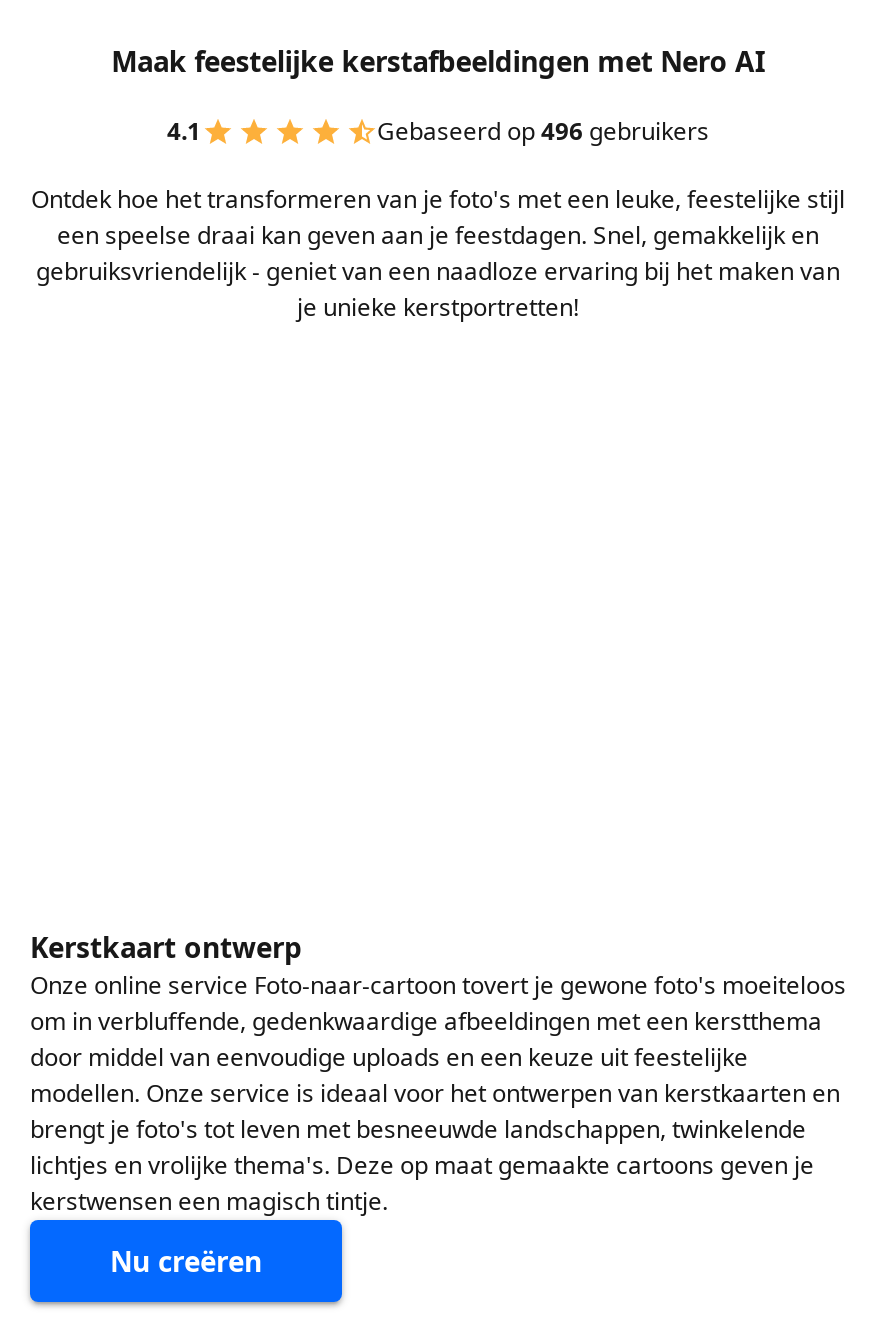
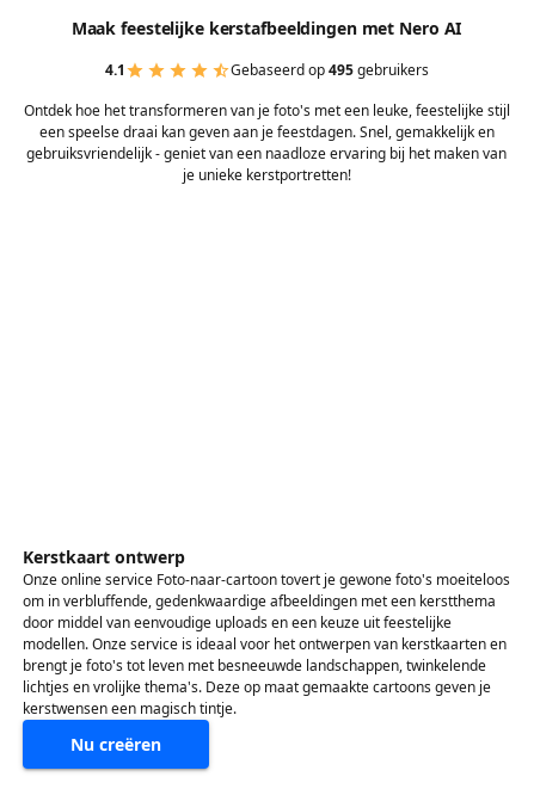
- Gebaseerd op 496 gebruikers
+ Gebaseerd op 495 gebruikers
